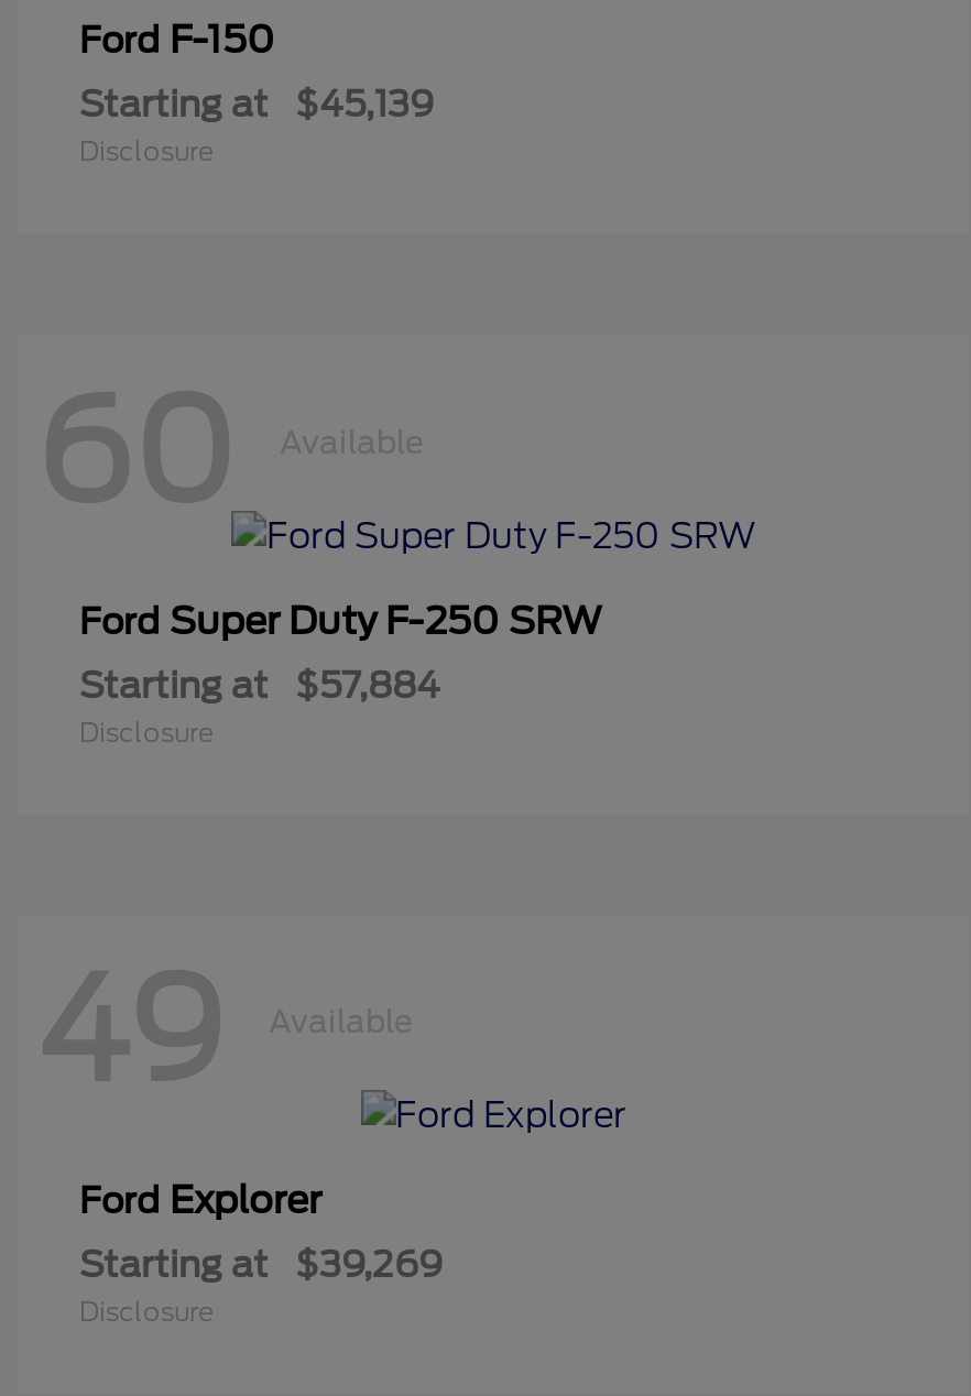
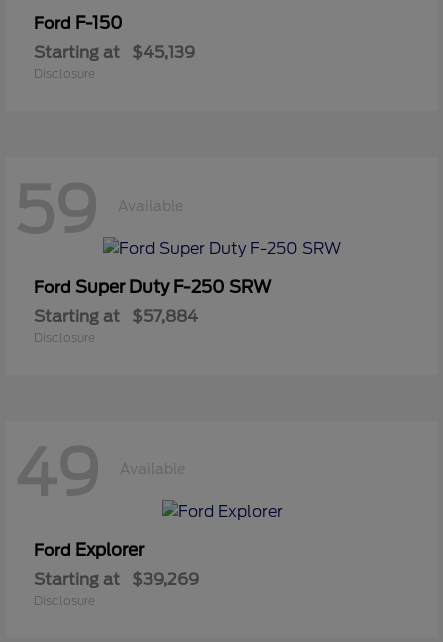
- 60
+ 59
